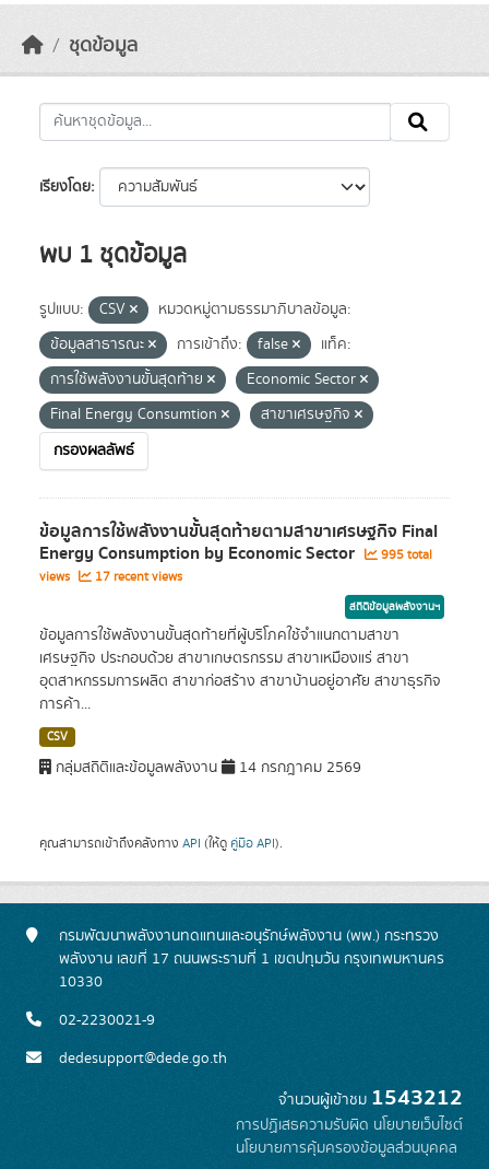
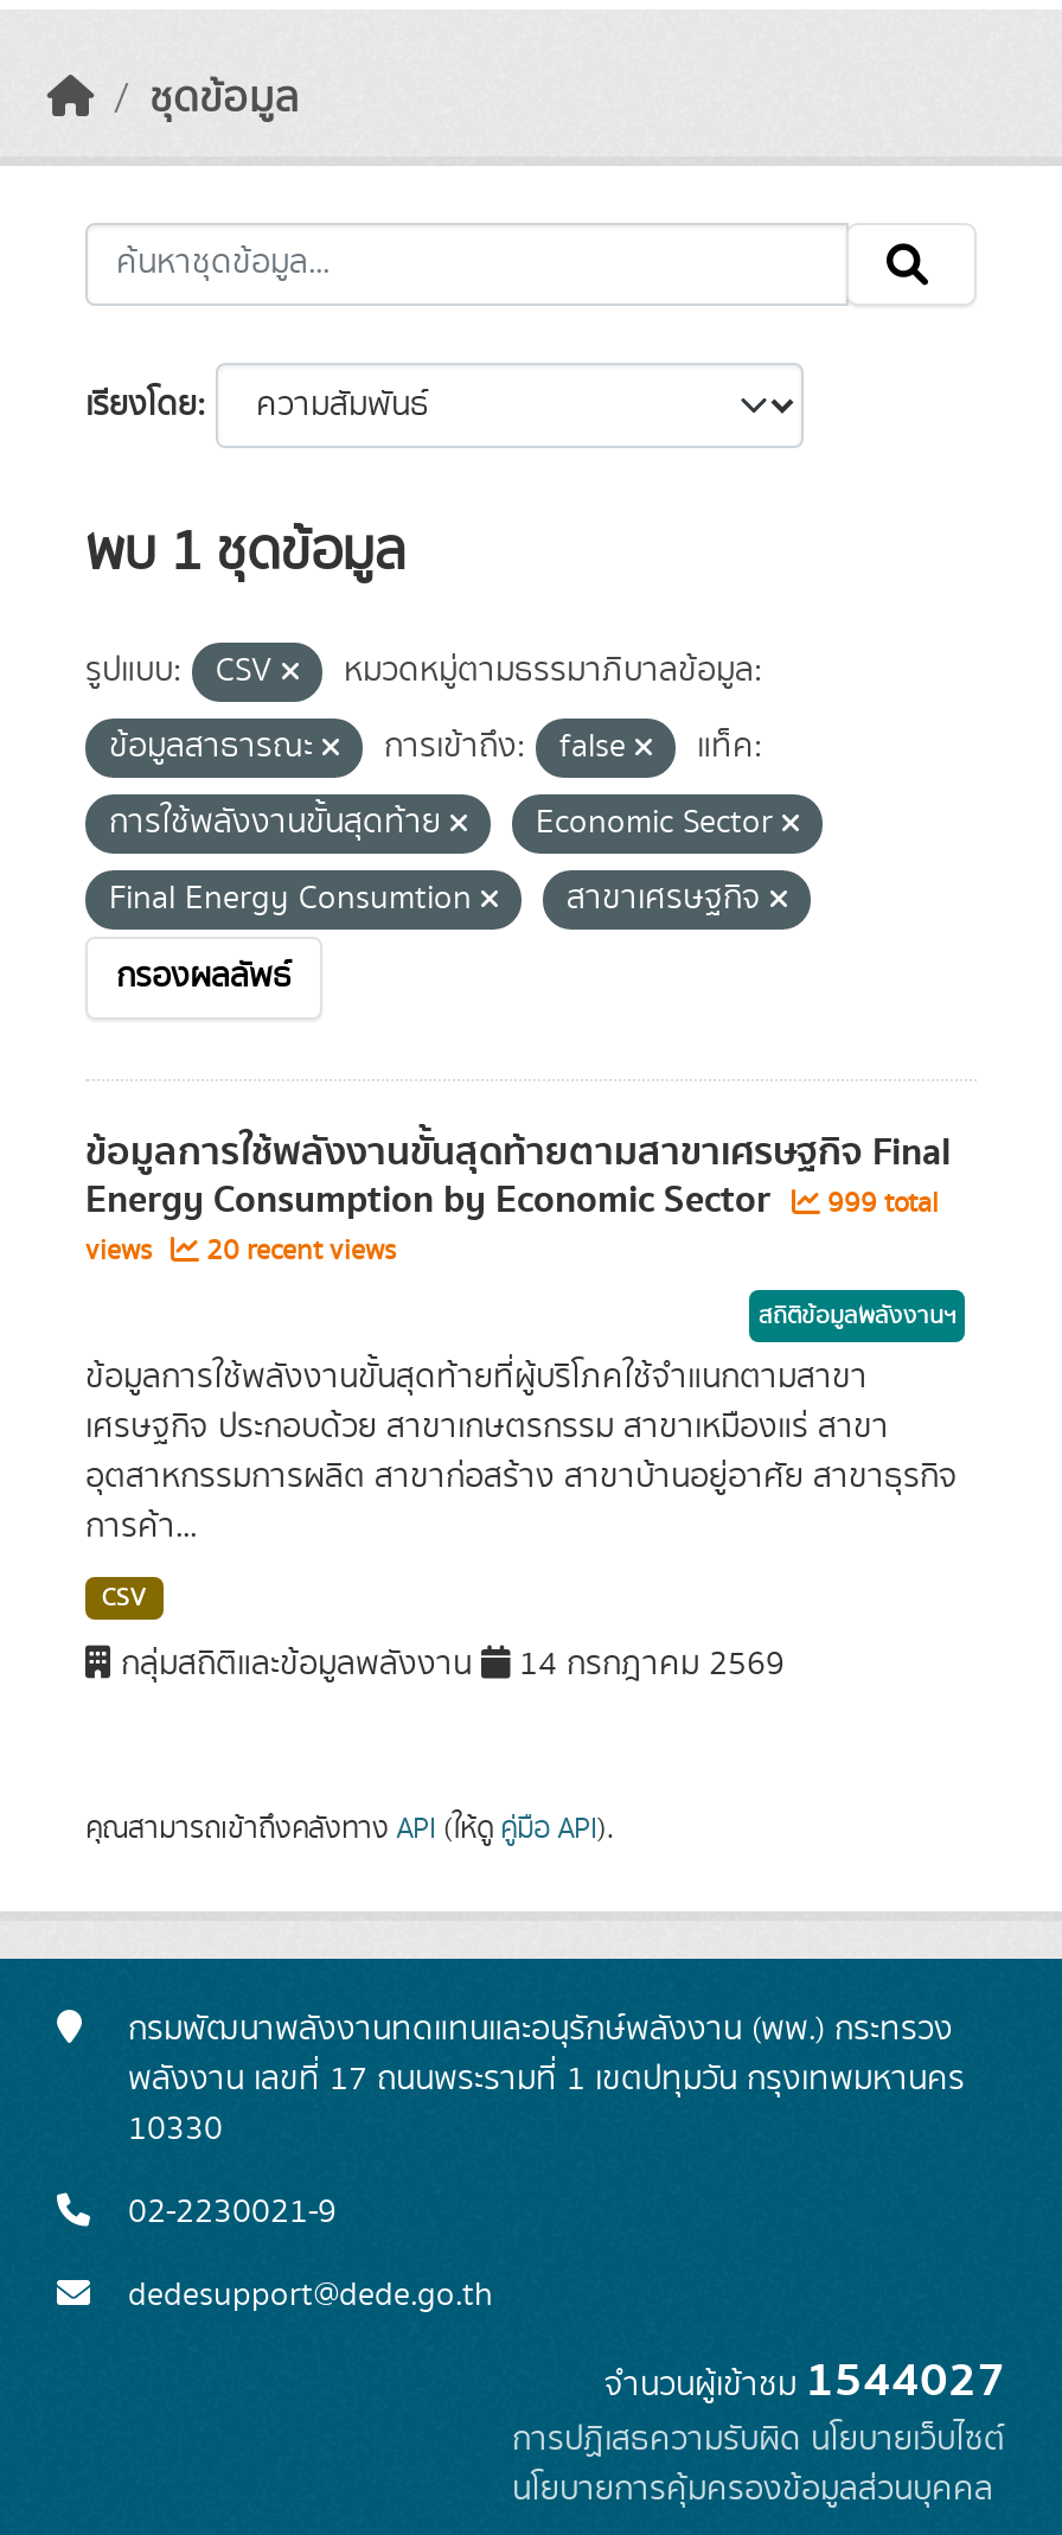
- Energy Consumption by Economic Sector 995 total
+ Energy Consumption by Economic Sector 999 total

- views 17 recent views
+ views 20 recent views

- จำนวนผู้เข้าชม1543212
+ จำนวนผู้เข้าชม1544027
